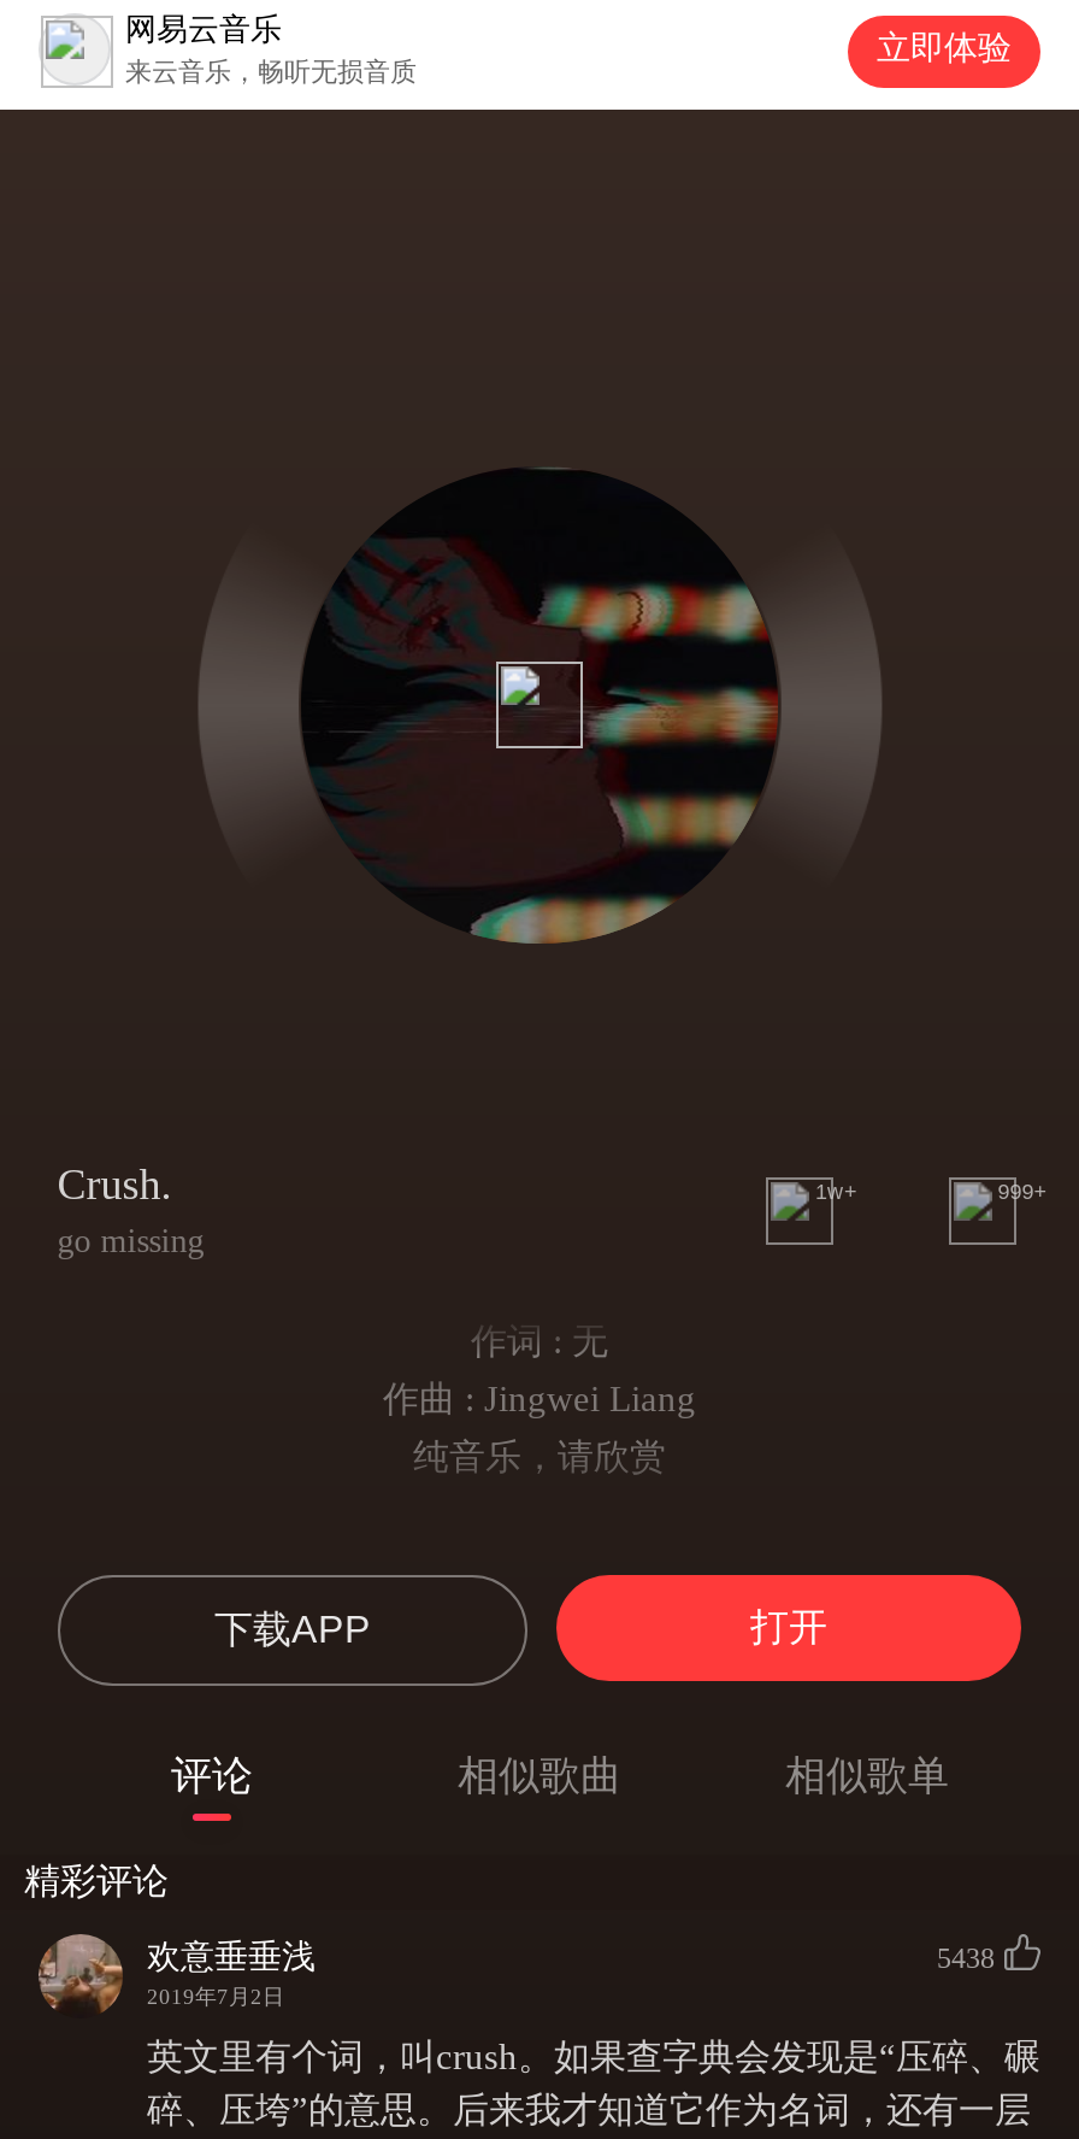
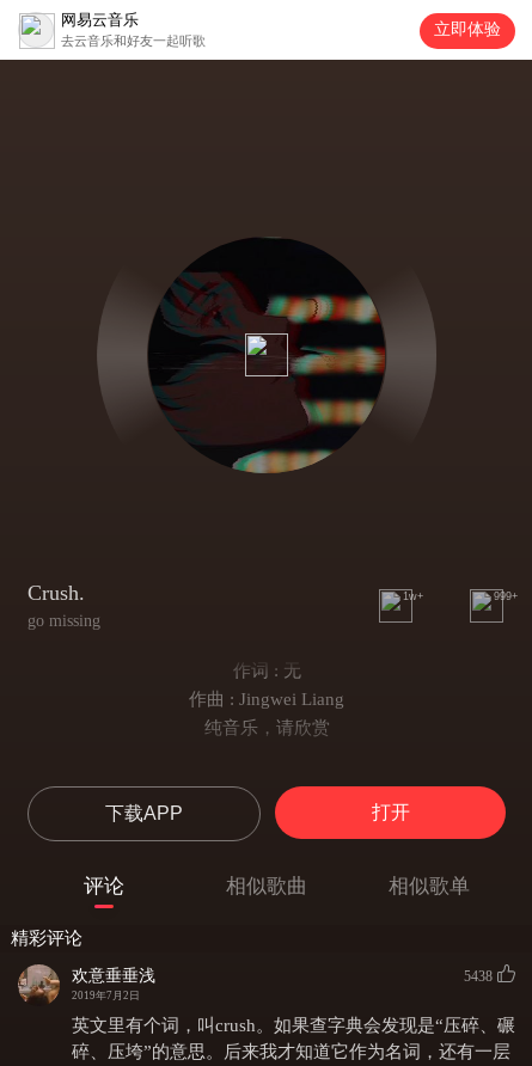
- 来云音乐，畅听无损音质
+ 去云音乐和好友一起听歌
